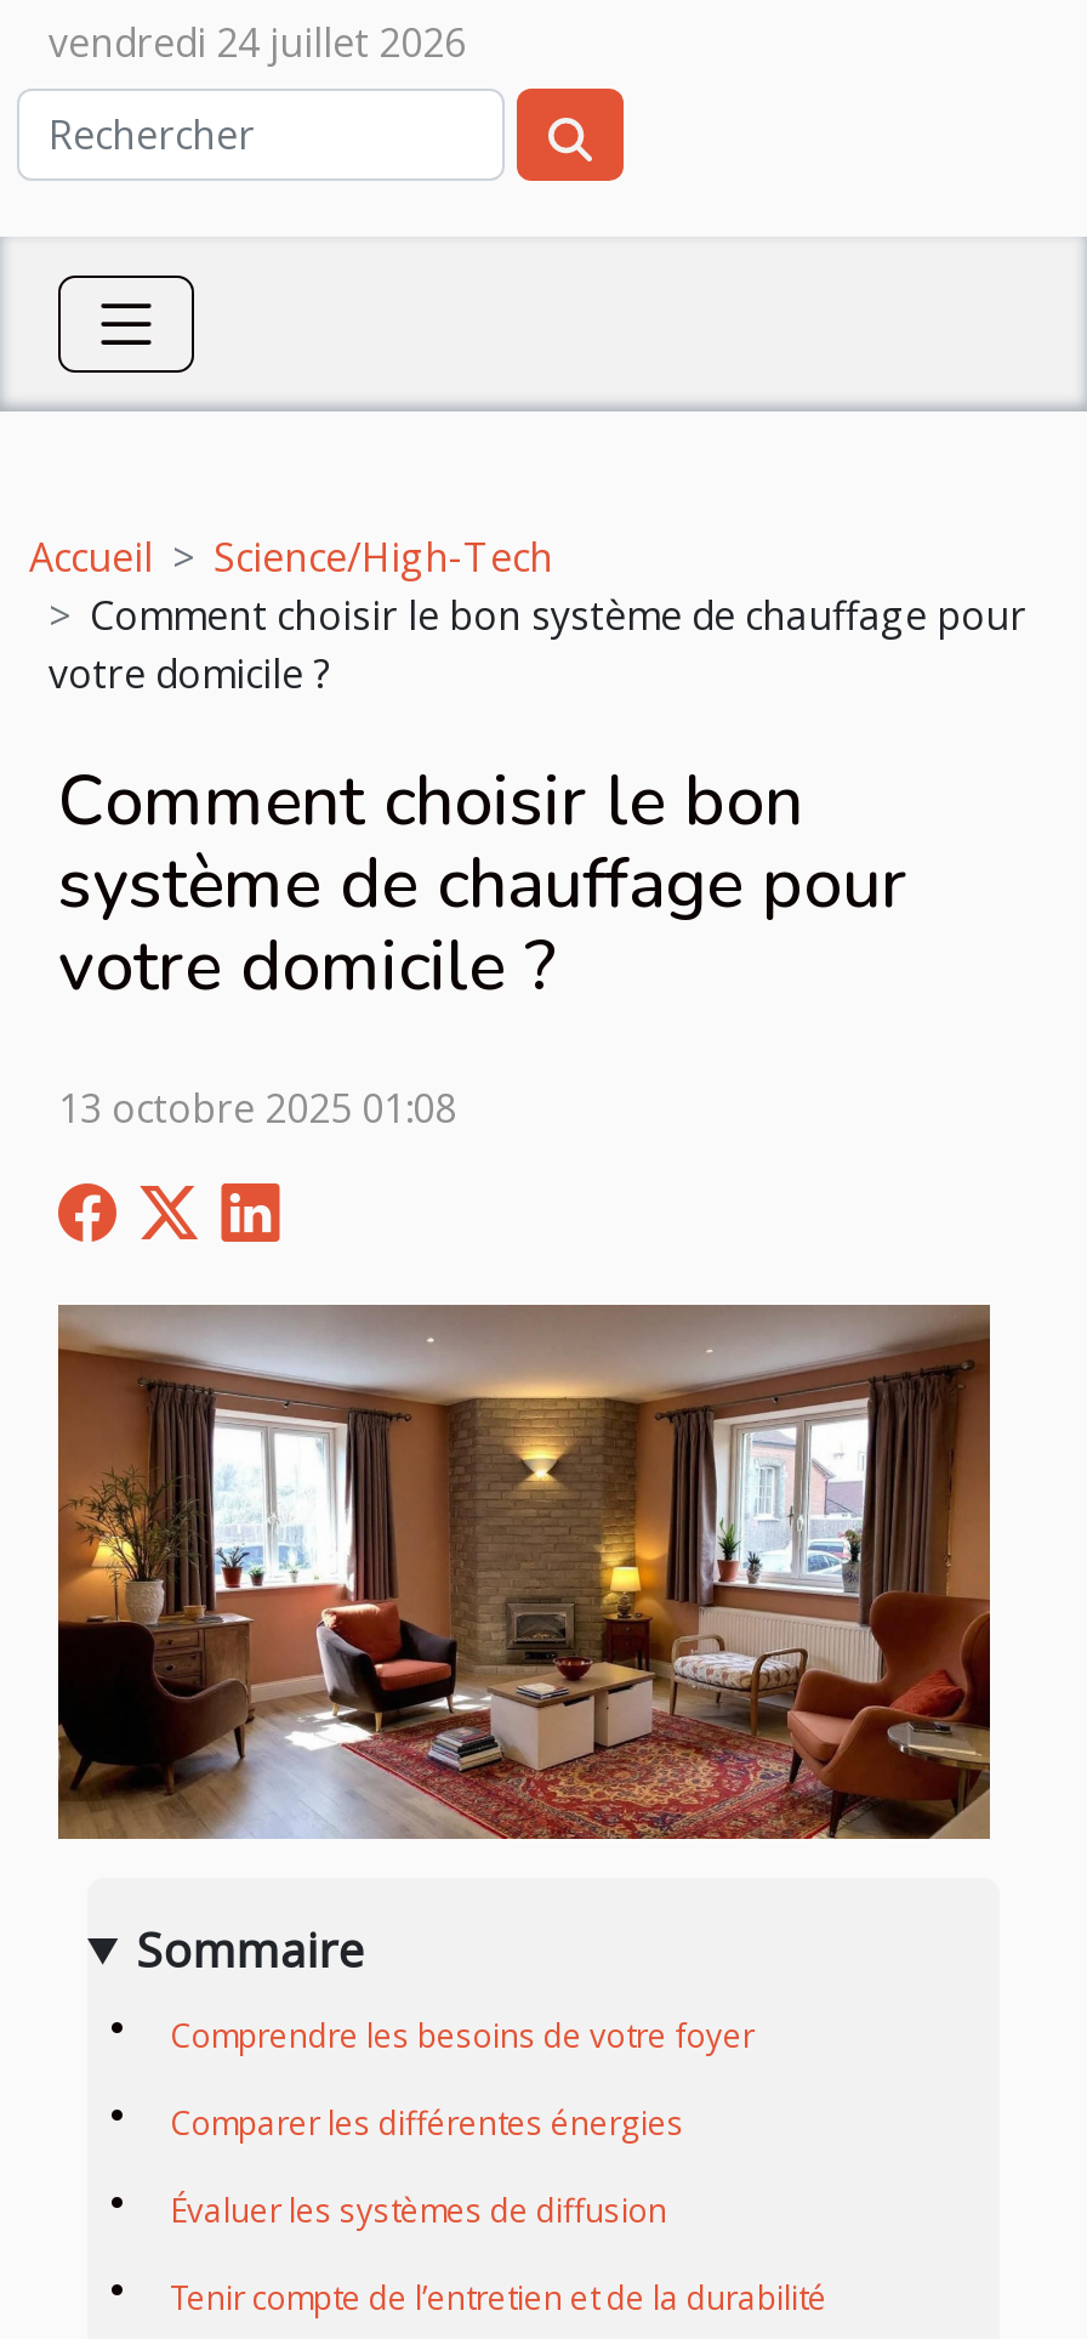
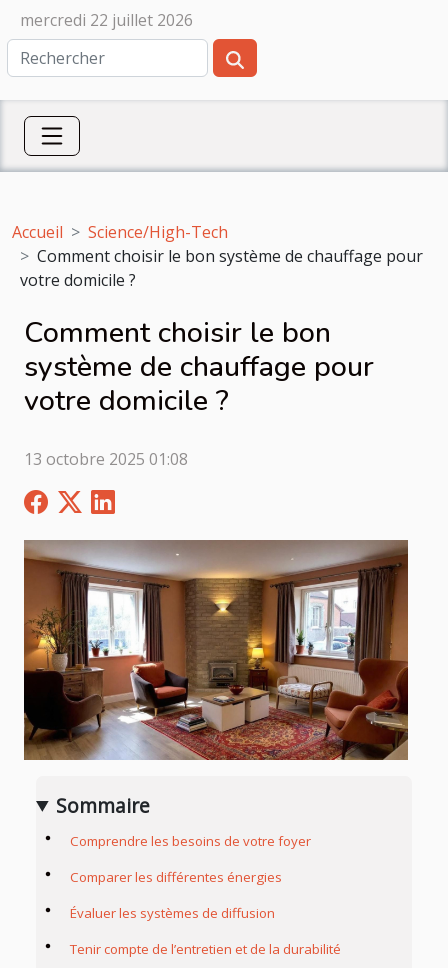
- vendredi 24 juillet 2026
+ mercredi 22 juillet 2026
